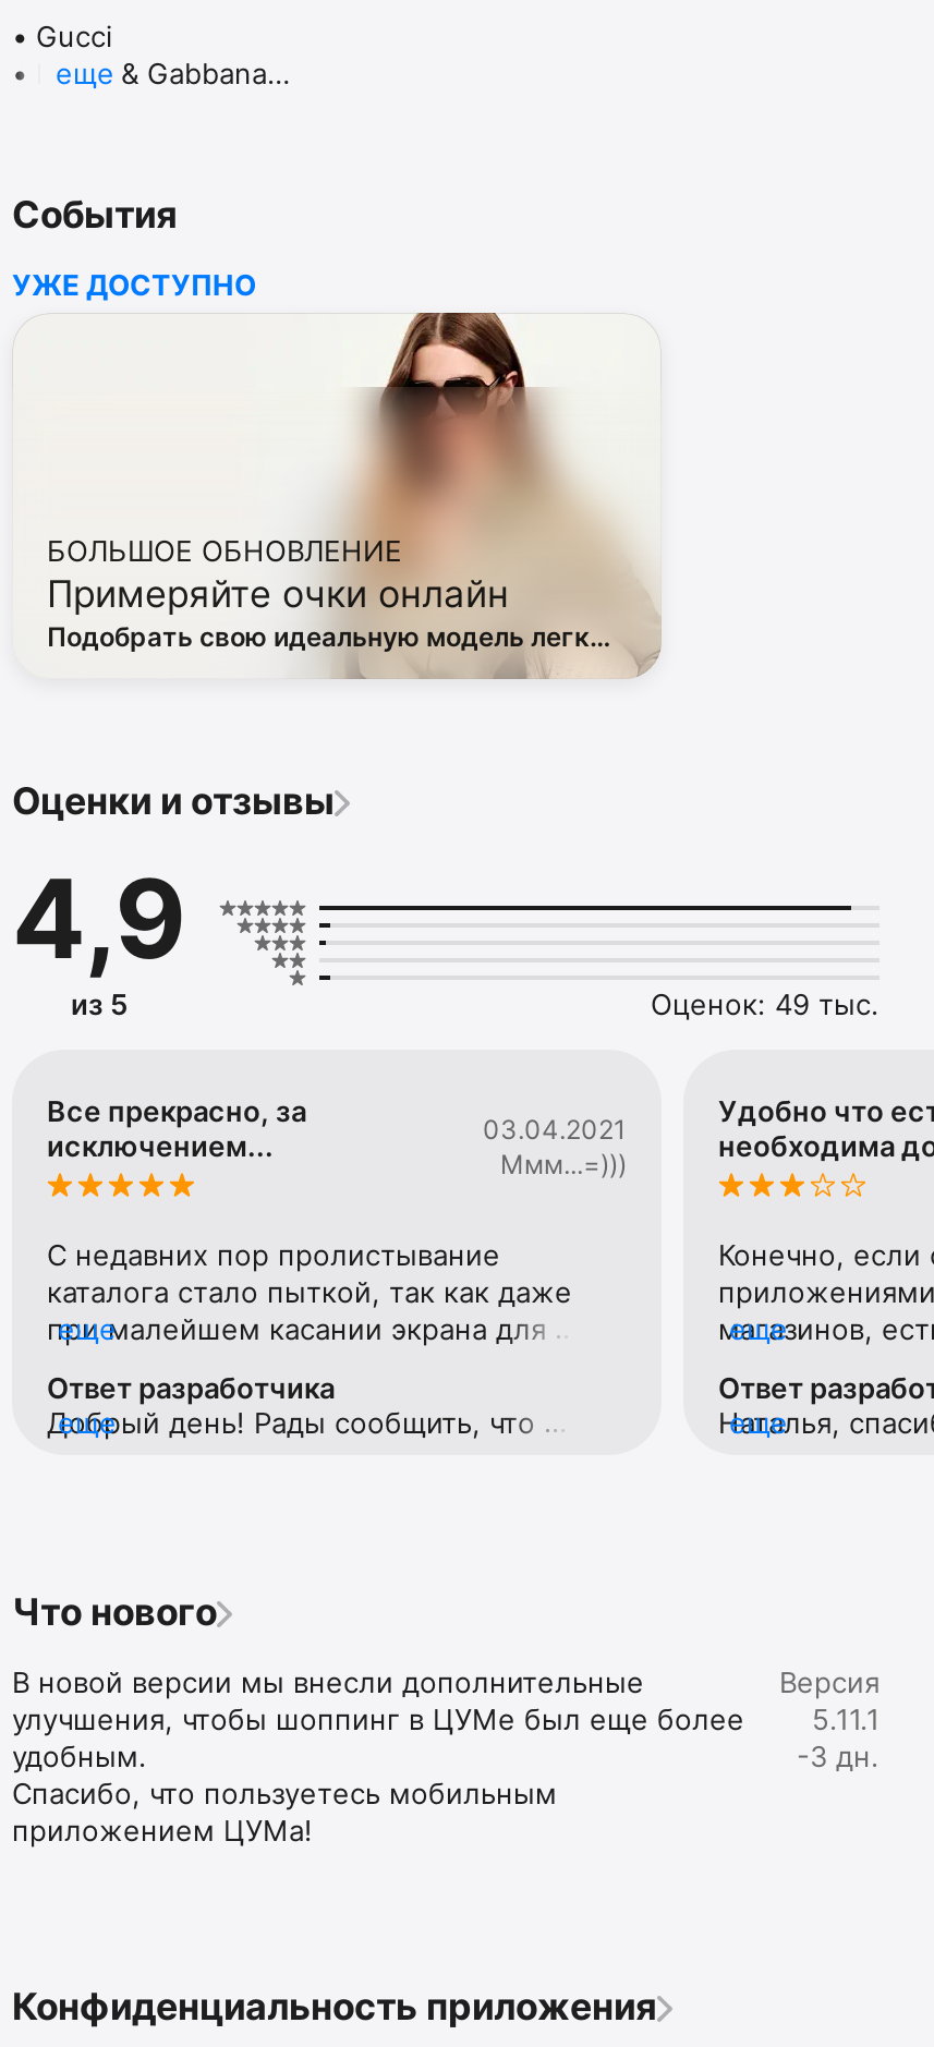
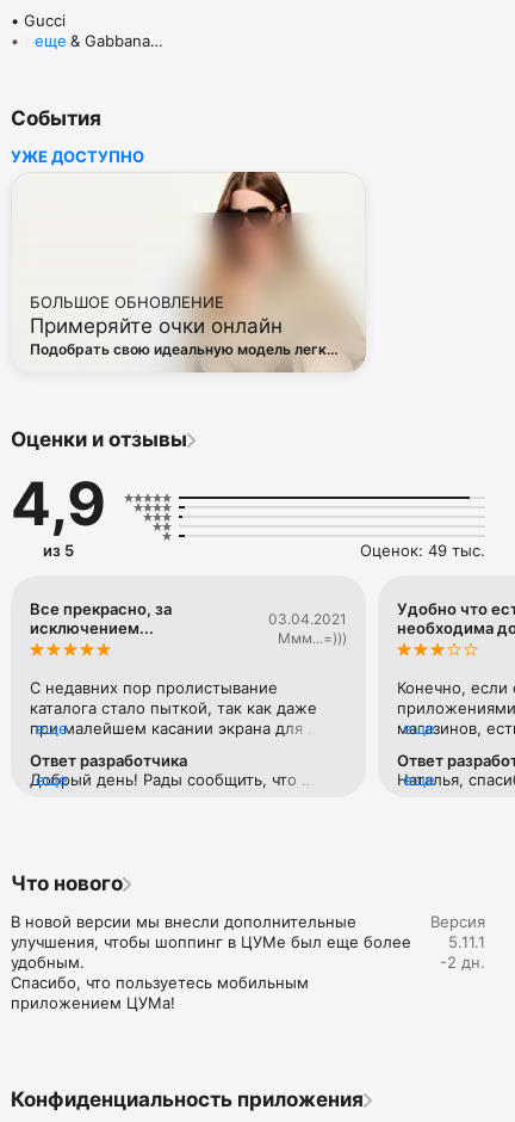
- -3 дн.
+ -2 дн.
